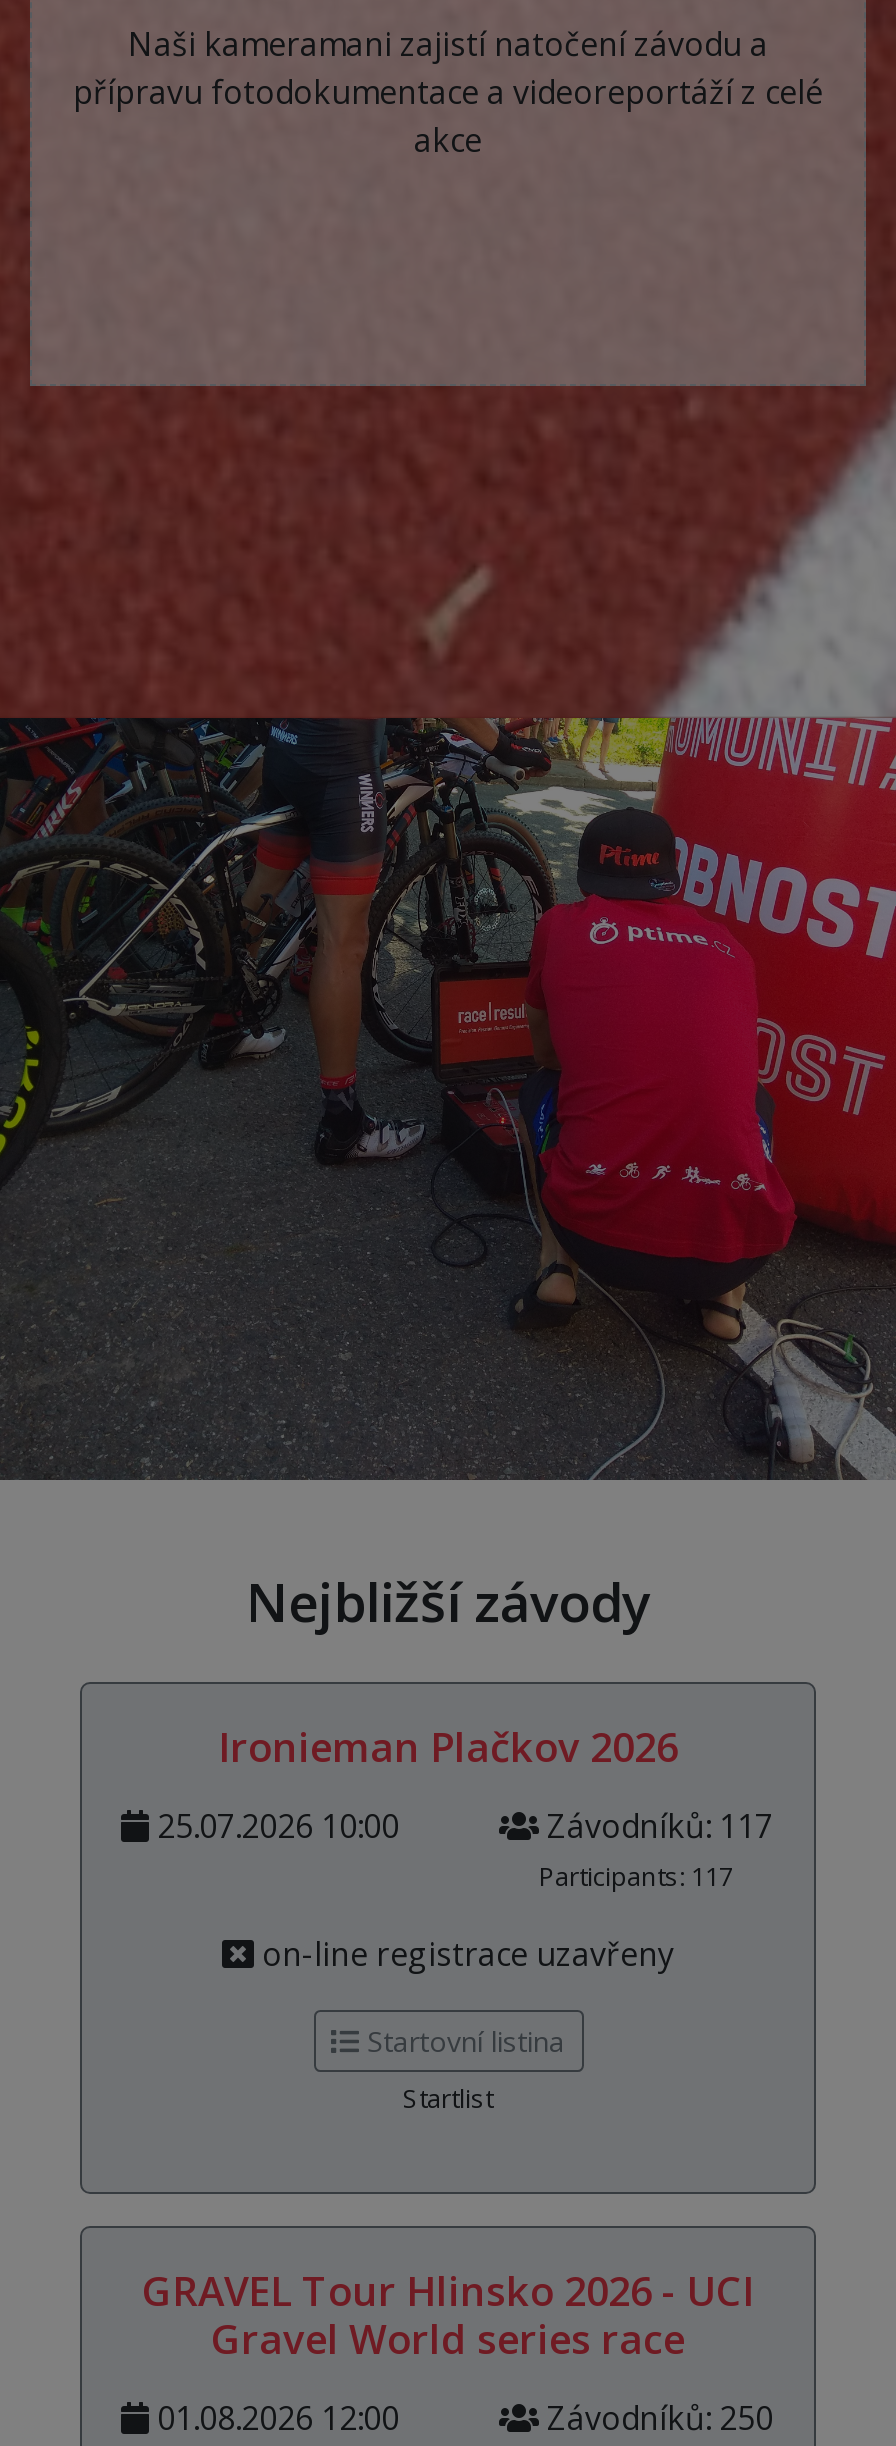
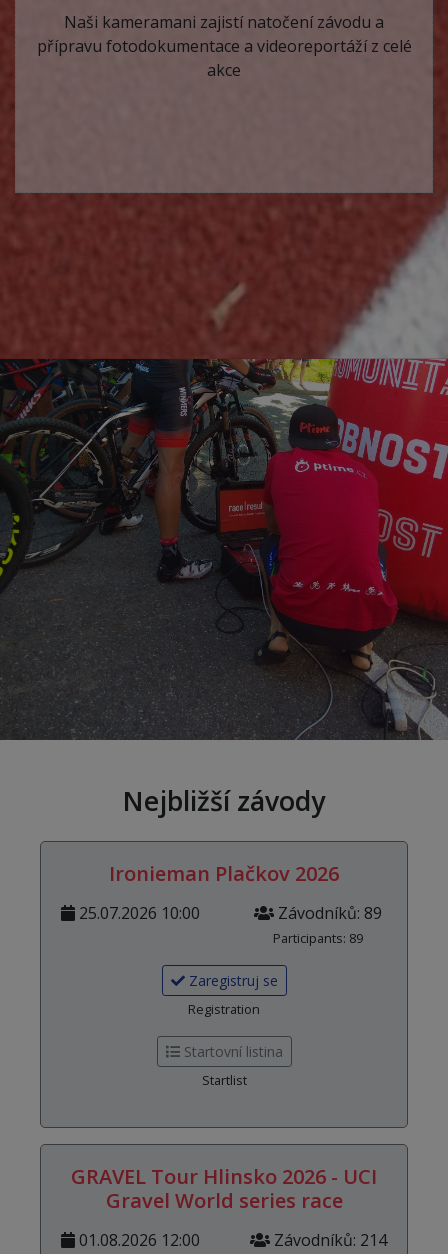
- Závodníků: 117
- Participants: 117
- on-line registrace uzavřeny
+ Závodníků: 89
+ Participants: 89
+ Zaregistruj se
+ Registration

- Závodníků: 250
+ Závodníků: 214
